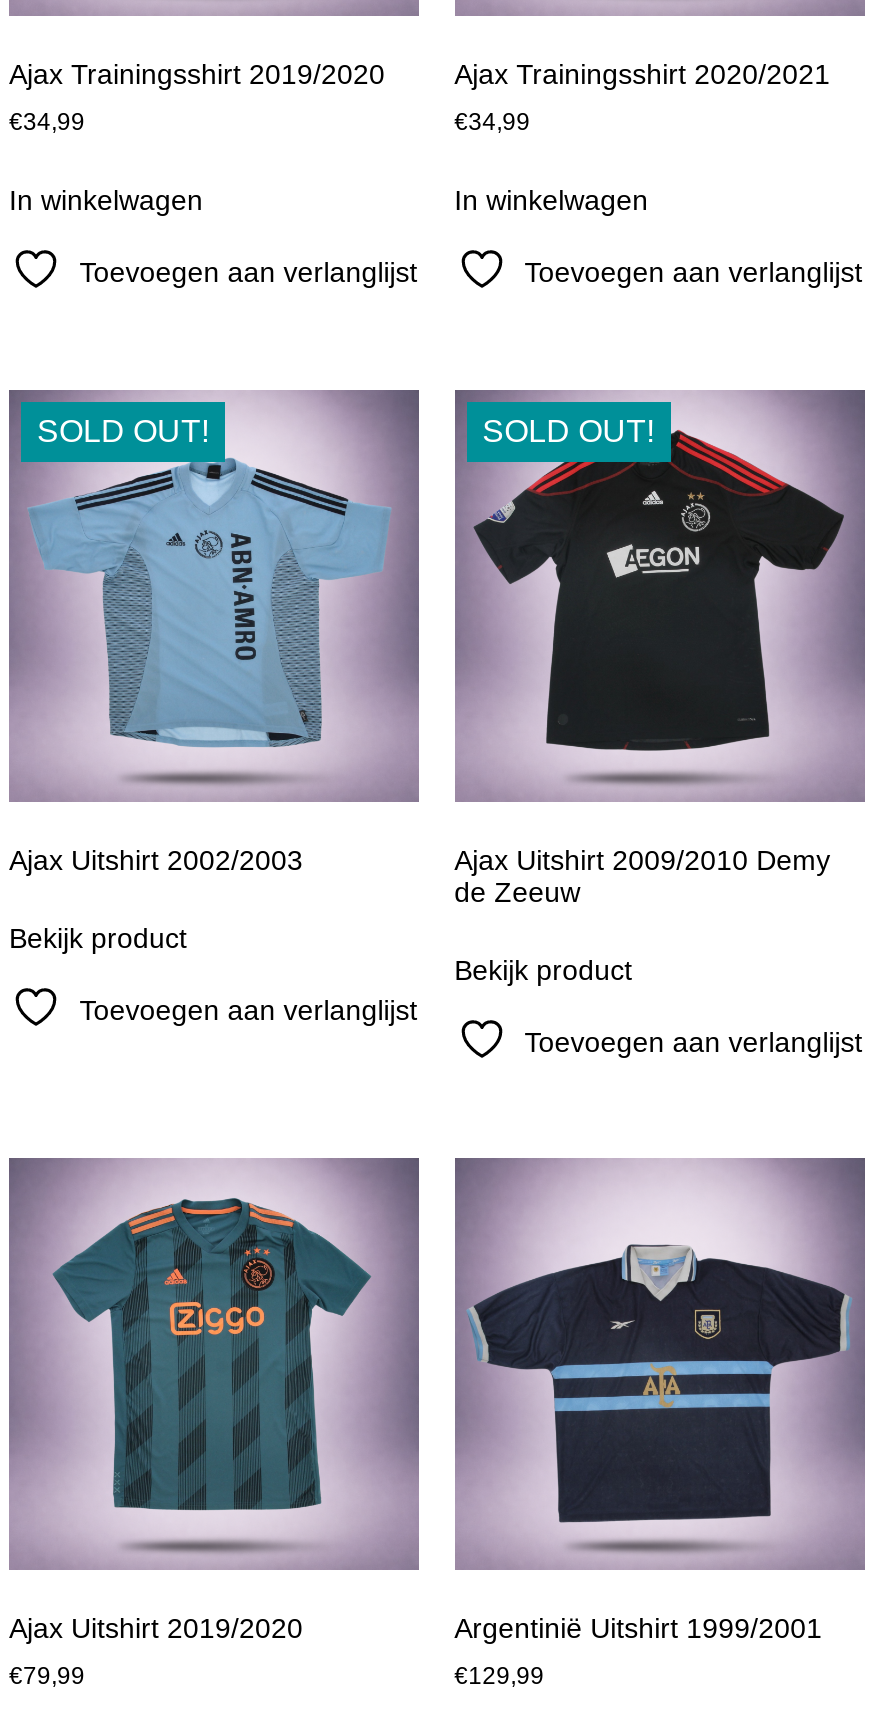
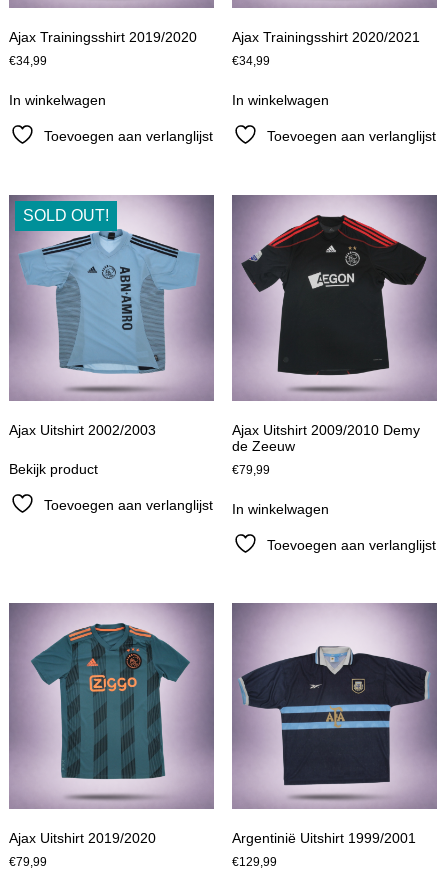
- SOLD OUT!

- Bekijk product
+ €79,99
+ In winkelwagen
